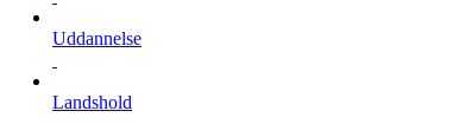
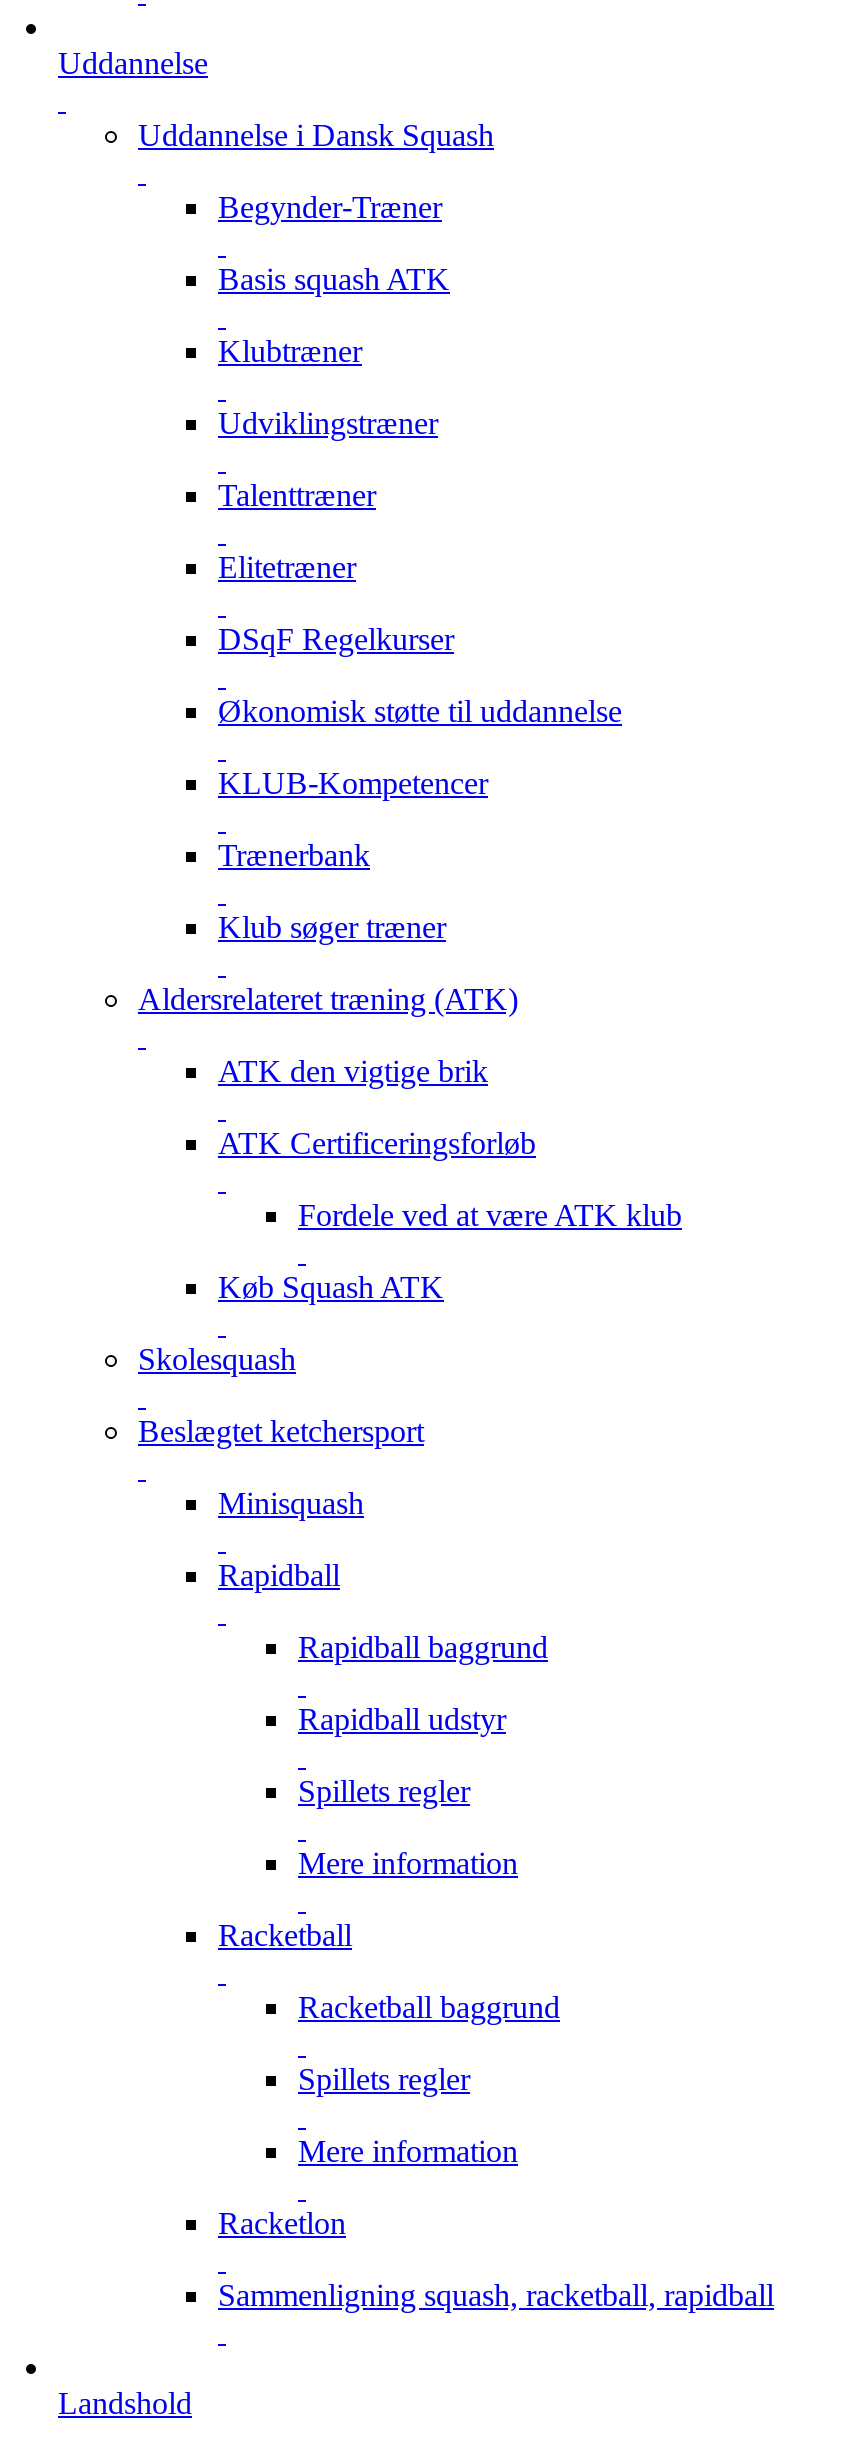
+ Uddannelse i Dansk Squash
+ Begynder-Træner
+ Basis squash ATK
+ Klubtræner
+ Udviklingstræner
+ Talenttræner
+ Elitetræner
+ DSqF Regelkurser
+ Økonomisk støtte til uddannelse
+ KLUB-Kompetencer
+ Trænerbank
+ Klub søger træner
+ Aldersrelateret træning (ATK)
+ ATK den vigtige brik
+ ATK Certificeringsforløb
+ Fordele ved at være ATK klub
+ Køb Squash ATK
+ Skolesquash
+ Beslægtet ketchersport
+ Minisquash
+ Rapidball
+ Rapidball baggrund
+ Rapidball udstyr
+ Spillets regler
+ Mere information
+ Racketball
+ Racketball baggrund
+ Spillets regler
+ Mere information
+ Racketlon
+ Sammenligning squash, racketball, rapidball
